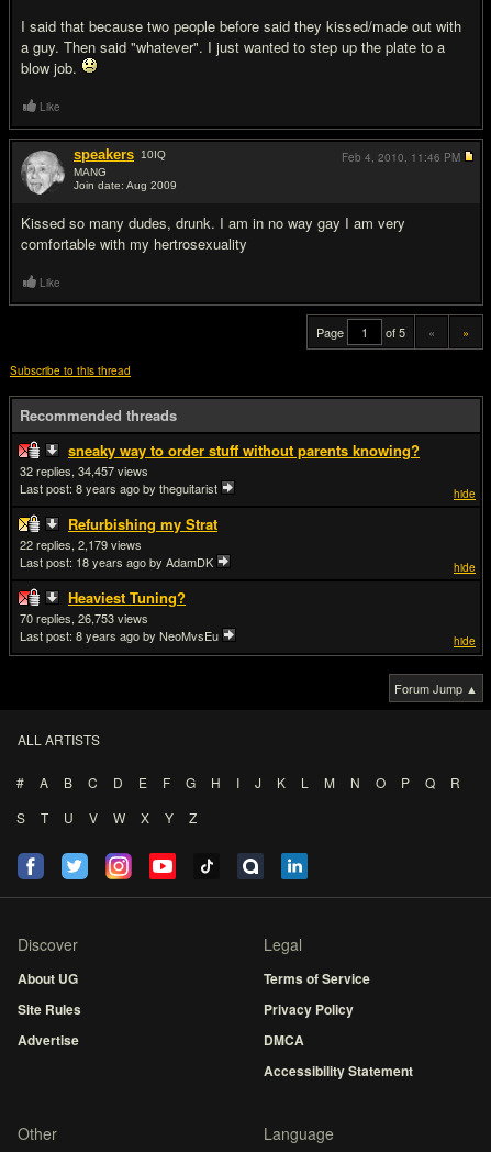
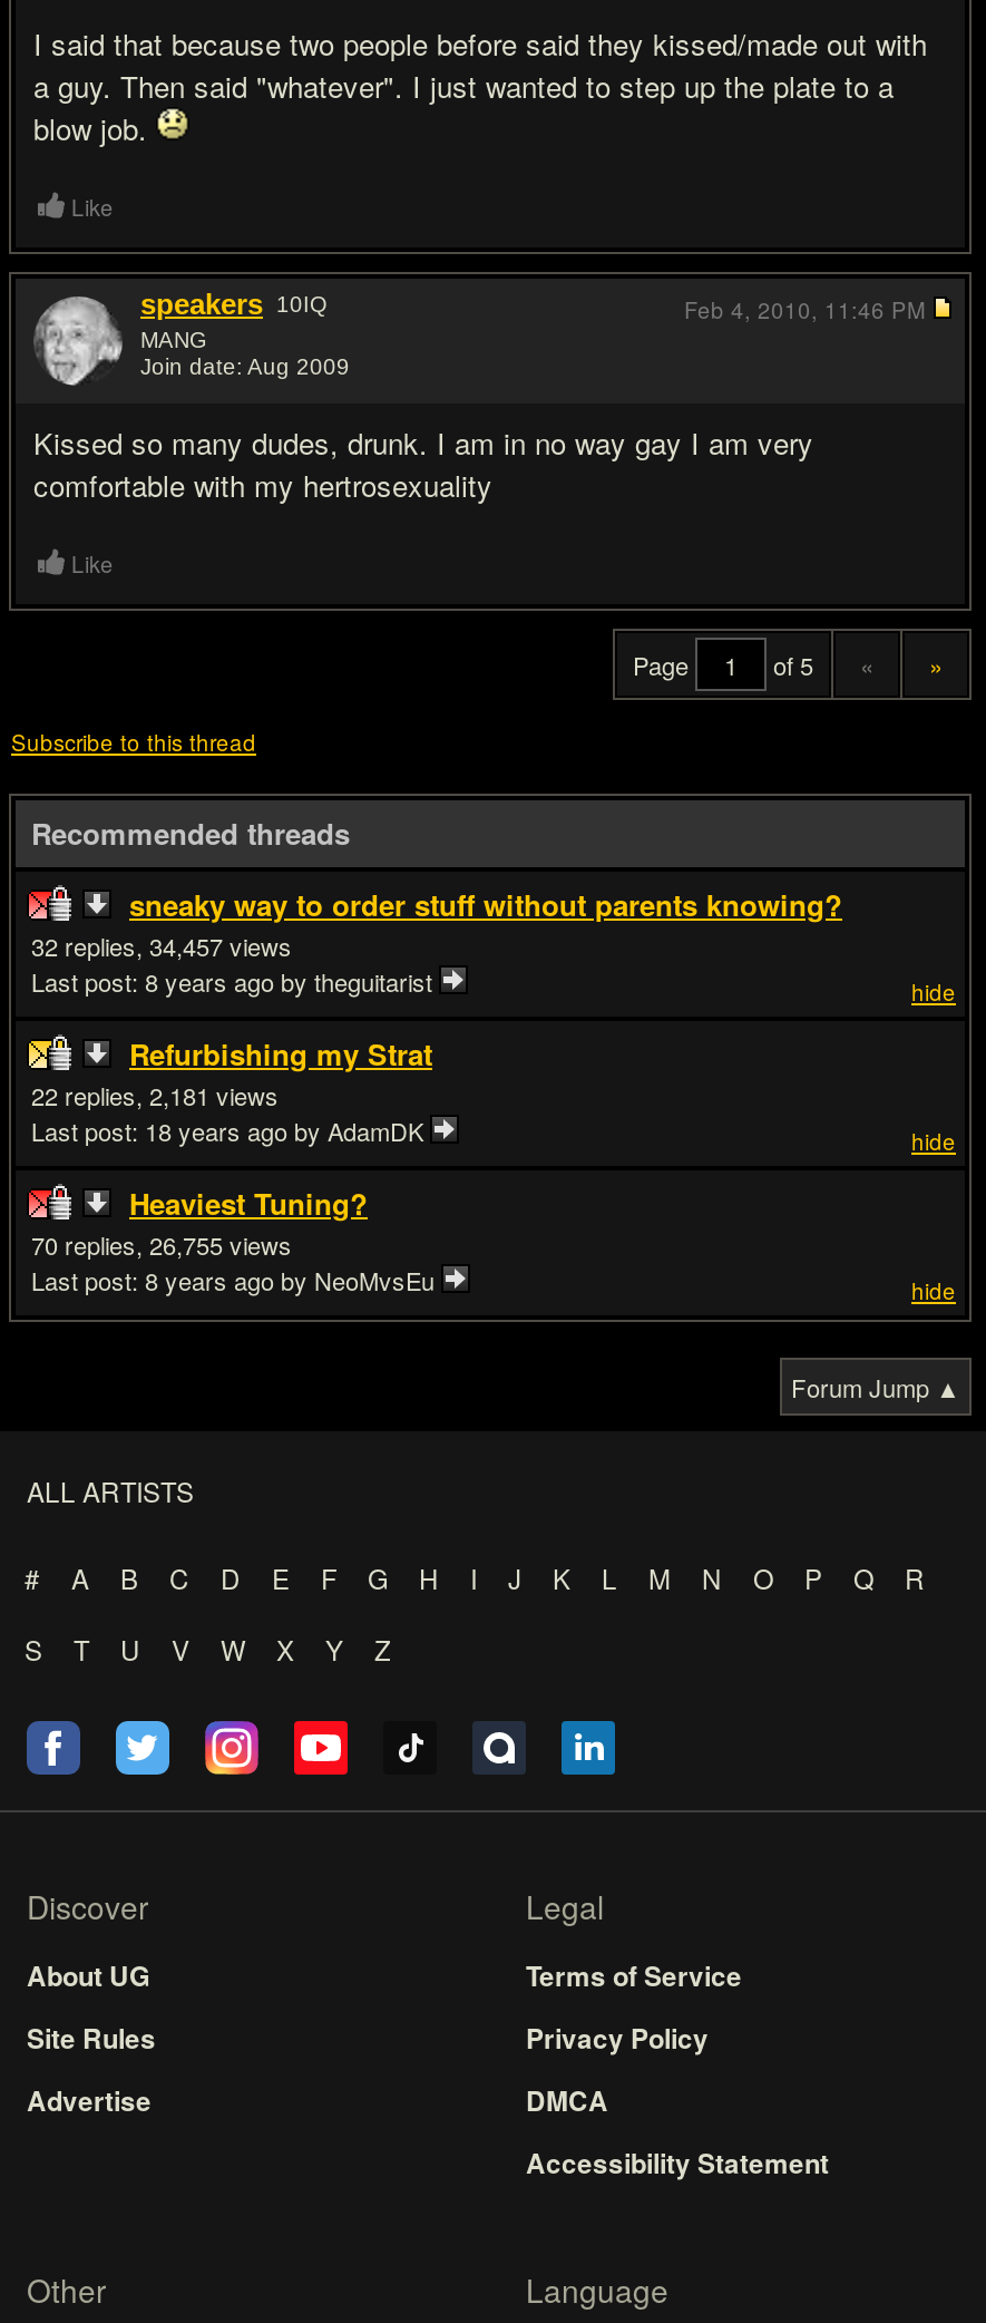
- 2,179
+ 2,181

- 26,753
+ 26,755
